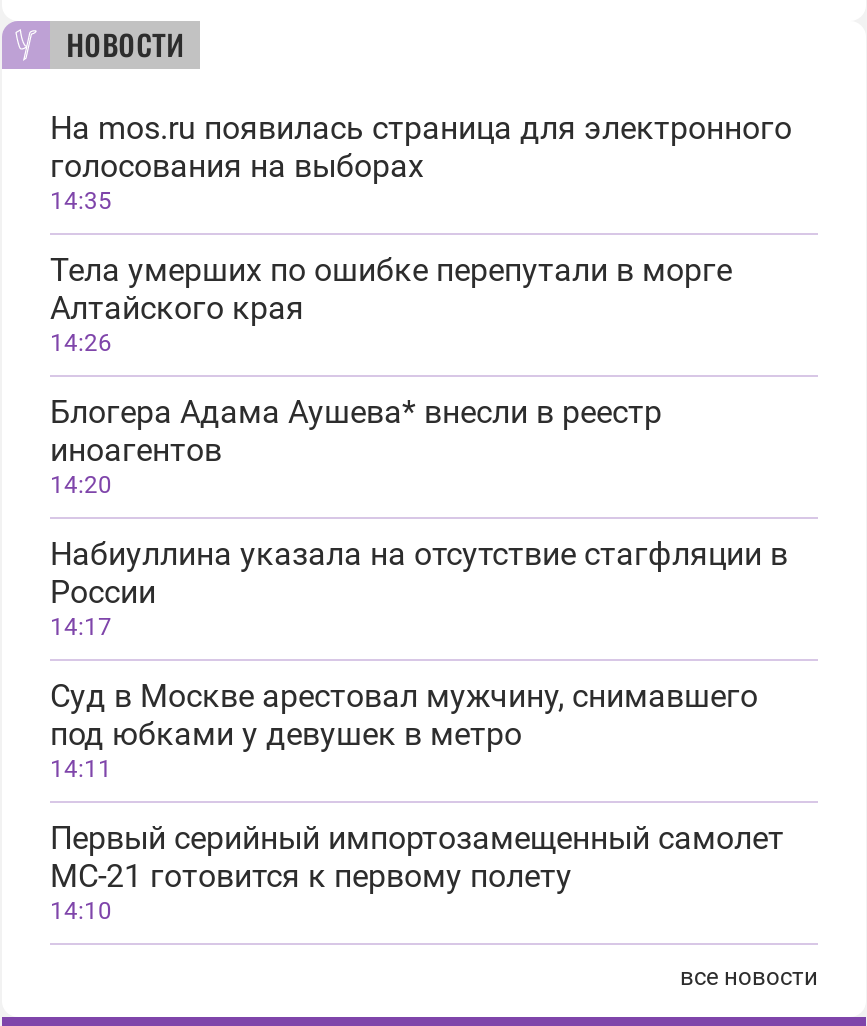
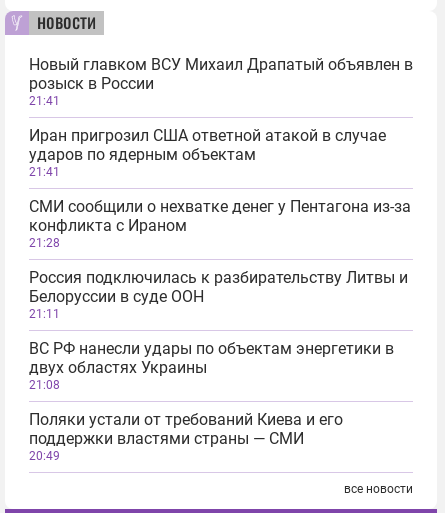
- На mos.ru появилась страница для электронного
- голосования на выборах
- 14:35
+ Новый главком ВСУ Михаил Драпатый объявлен в
+ розыск в России
+ 21:41

- Тела умерших по ошибке перепутали в морге
- Алтайского края
- 14:26
+ Иран пригрозил США ответной атакой в случае
+ ударов по ядерным объектам
+ 21:41

- Блогера Адама Аушева* внесли в реестр
- иноагентов
- 14:20
+ СМИ сообщили о нехватке денег у Пентагона из-за
+ конфликта с Ираном
+ 21:28

- Набиуллина указала на отсутствие стагфляции в
- России
- 14:17
+ Россия подключилась к разбирательству Литвы и
+ Белоруссии в суде ООН
+ 21:11

- Суд в Москве арестовал мужчину, снимавшего
- под юбками у девушек в метро
- 14:11
+ ВС РФ нанесли удары по объектам энергетики в
+ двух областях Украины
+ 21:08

- Первый серийный импортозамещенный самолет
- МС-21 готовится к первому полету
- 14:10
+ Поляки устали от требований Киева и его
+ поддержки властями страны — СМИ
+ 20:49
